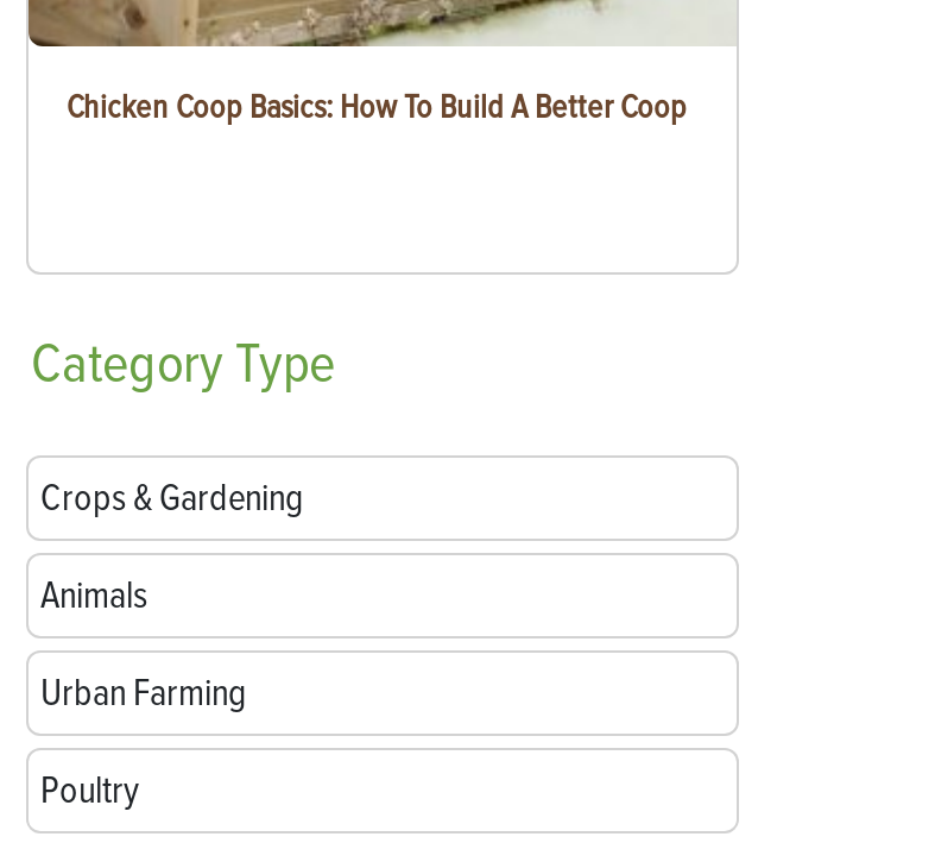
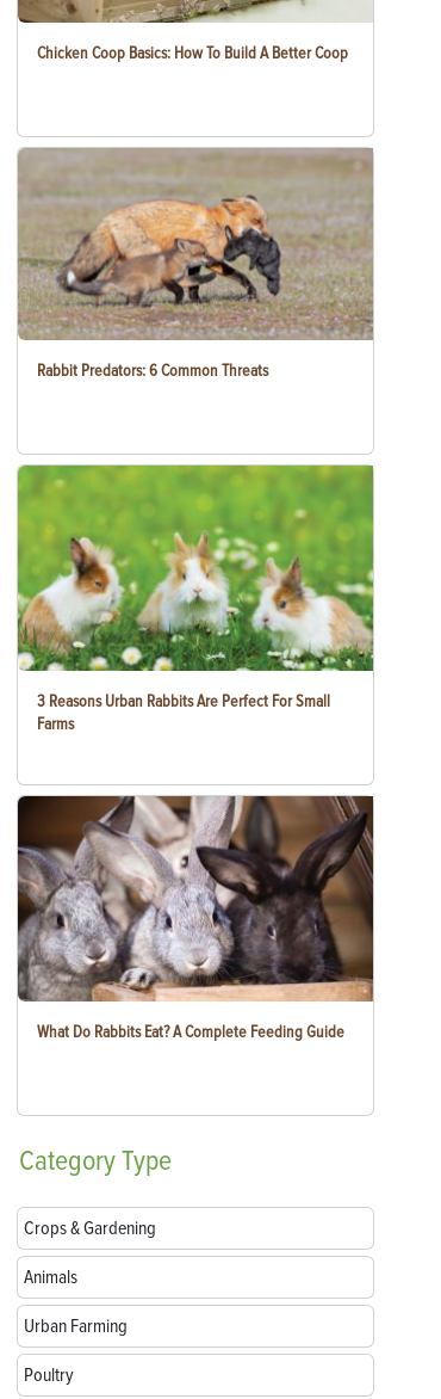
+ [image]
+ 3 Reasons Urban Rabbits Are Perfect For Small
+ Farms

+ [image]
+ What Do Rabbits Eat? A Complete Feeding Guide

+ [image]
+ Rabbit Predators: 6 Common Threats
